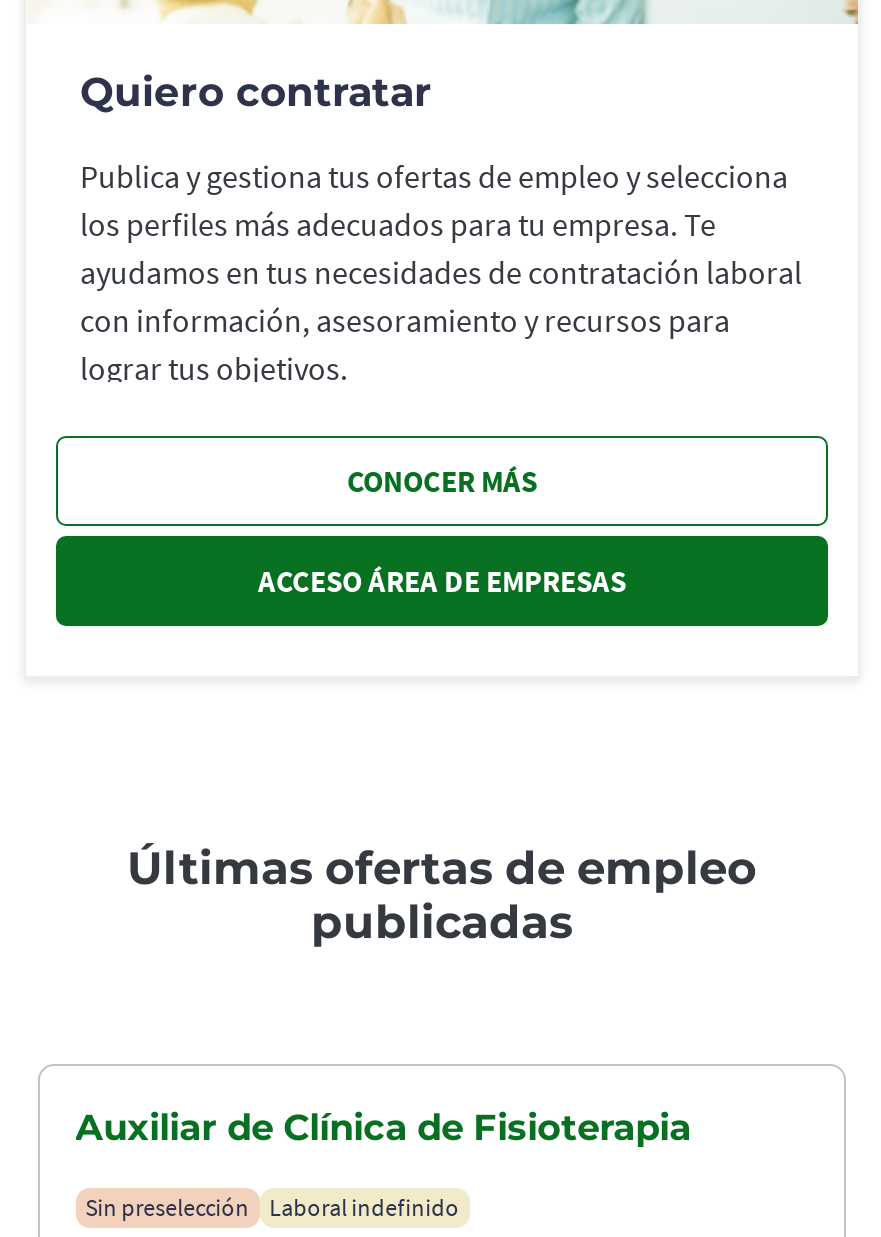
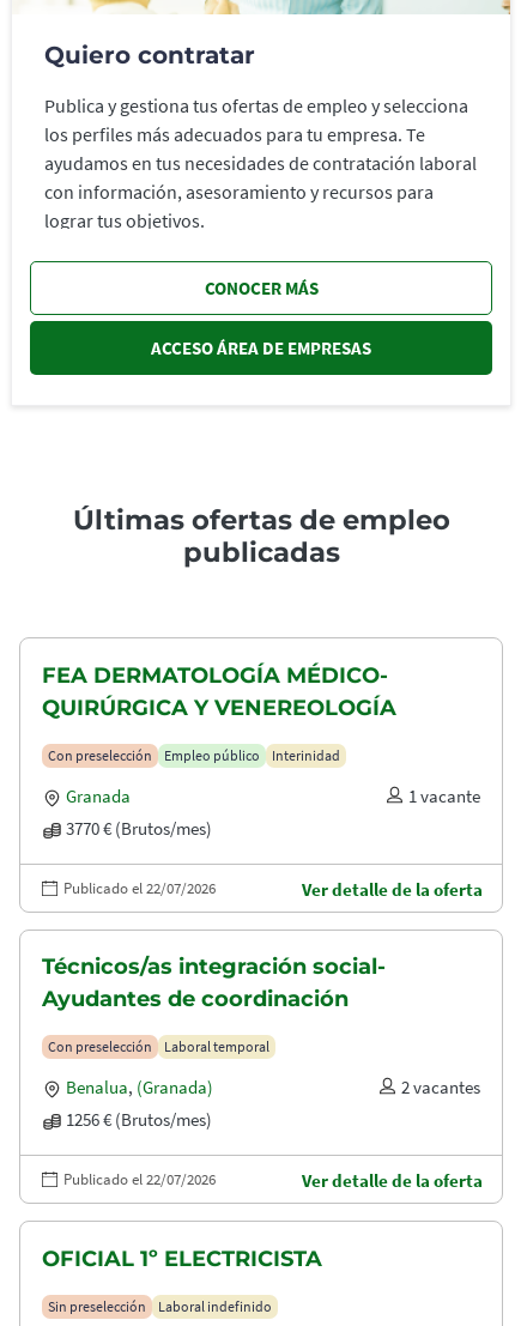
- Auxiliar de Clínica de Fisioterapia
+ FEA DERMATOLOGÍA MÉDICO-
+ QUIRÚRGICA Y VENEREOLOGÍA
+ Con preselección
+ Empleo público
+ Interinidad
+ Granada
+ 1 vacante
+ 3770 € (Brutos/mes)
+ Publicado el 22/07/2026
+ Ver detalle de la oferta
+ Técnicos/as integración social-
+ Ayudantes de coordinación
+ Con preselección
+ Laboral temporal
+ Benalua, (Granada)
+ 2 vacantes
+ 1256 € (Brutos/mes)
+ Publicado el 22/07/2026
+ Ver detalle de la oferta
+ OFICIAL 1º ELECTRICISTA
